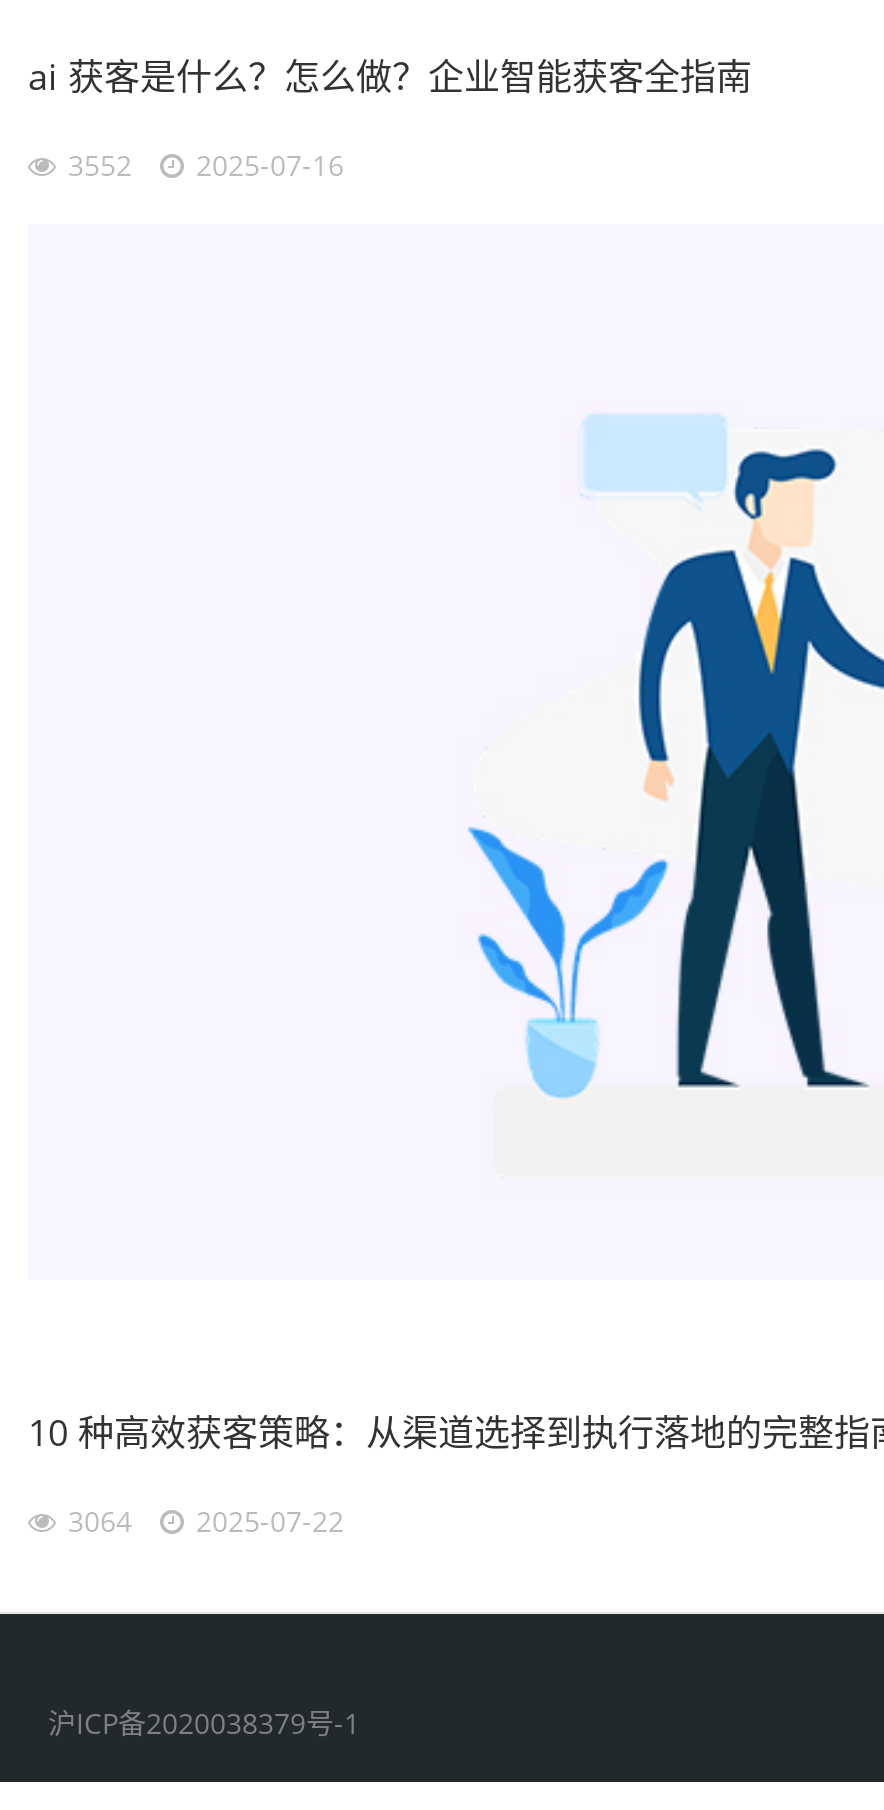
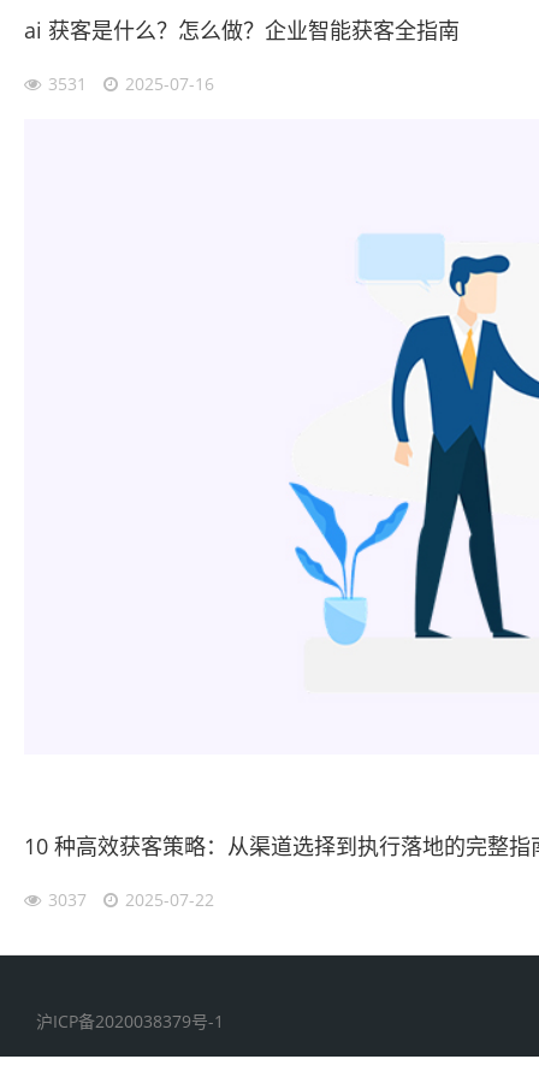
- 3552 2025-07-16
+ 3531 2025-07-16

- 3064 2025-07-22
+ 3037 2025-07-22
